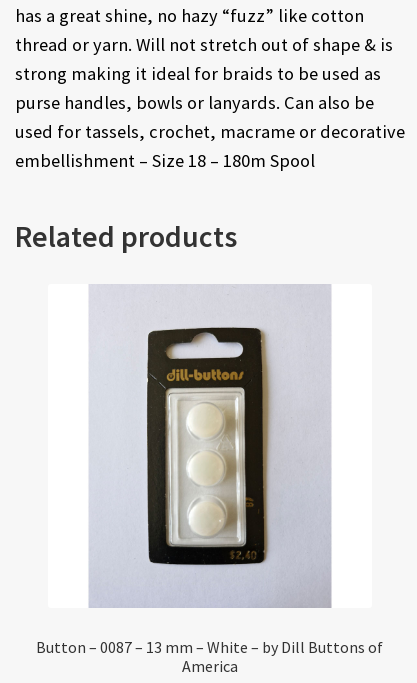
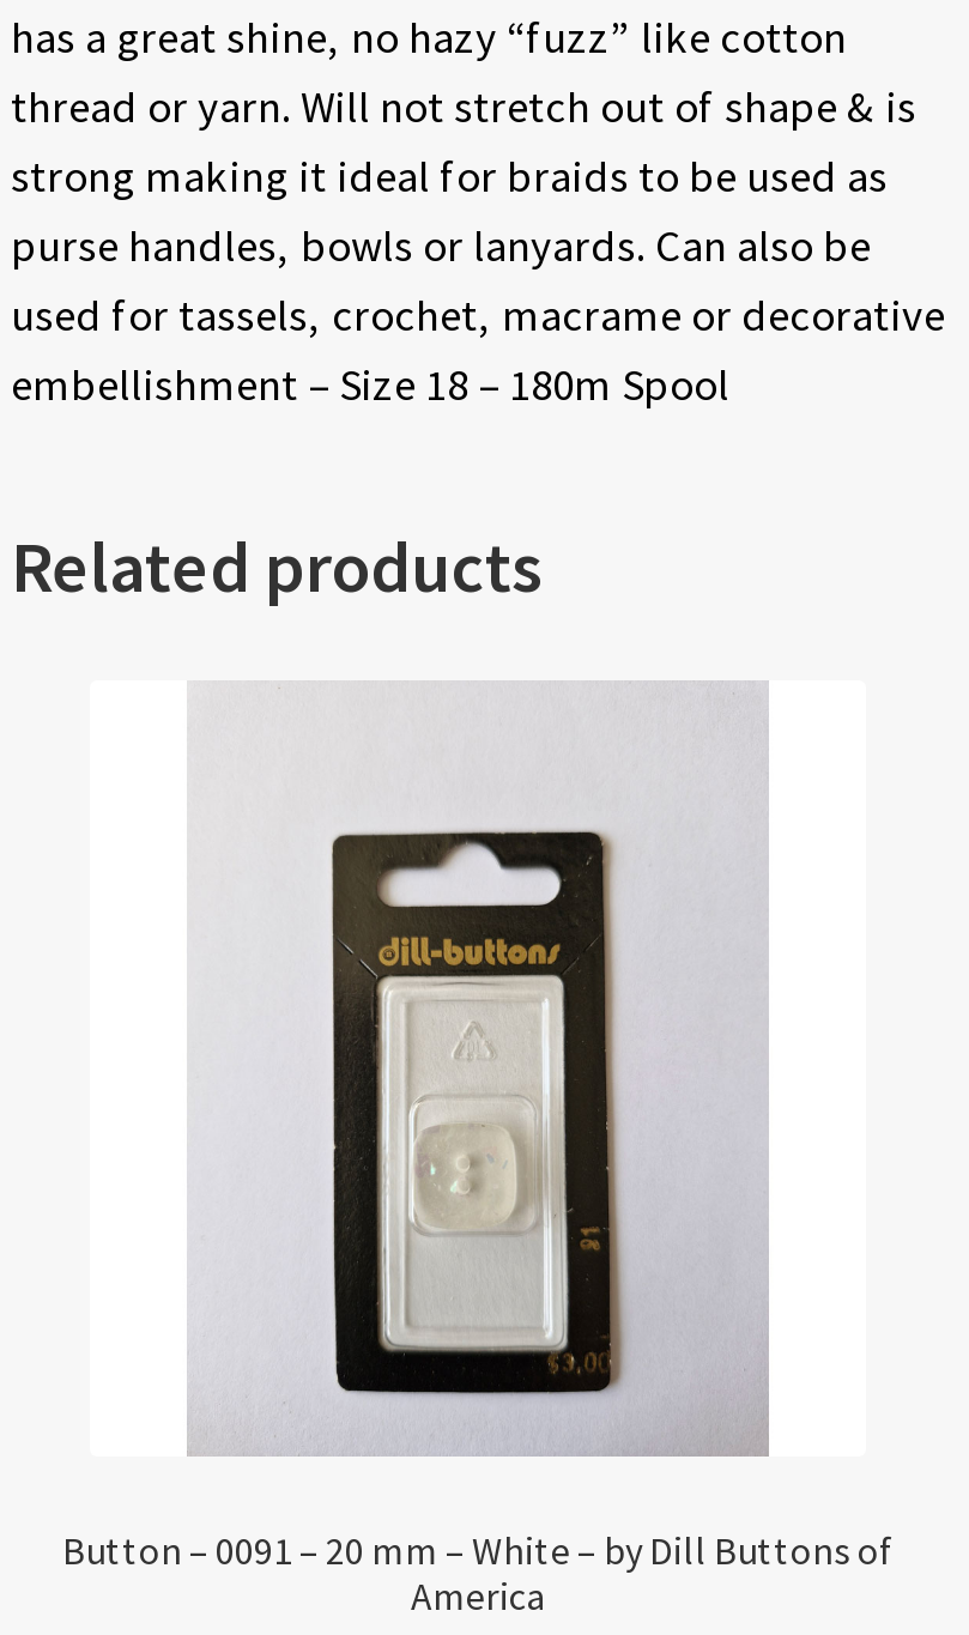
- [image]
+ [image]

- Button – 0087 – 13 mm – White – by Dill Buttons of
+ Button – 0091 – 20 mm – White – by Dill Buttons of
